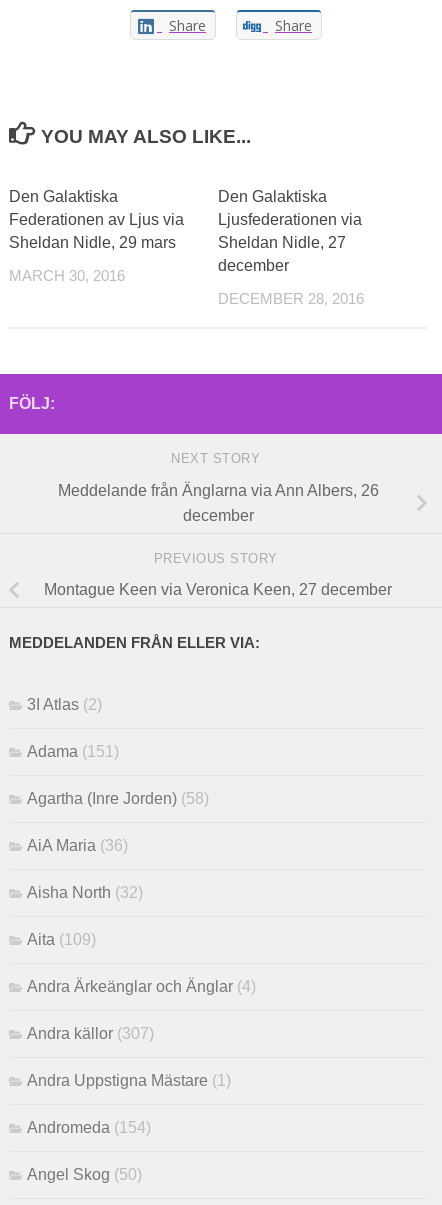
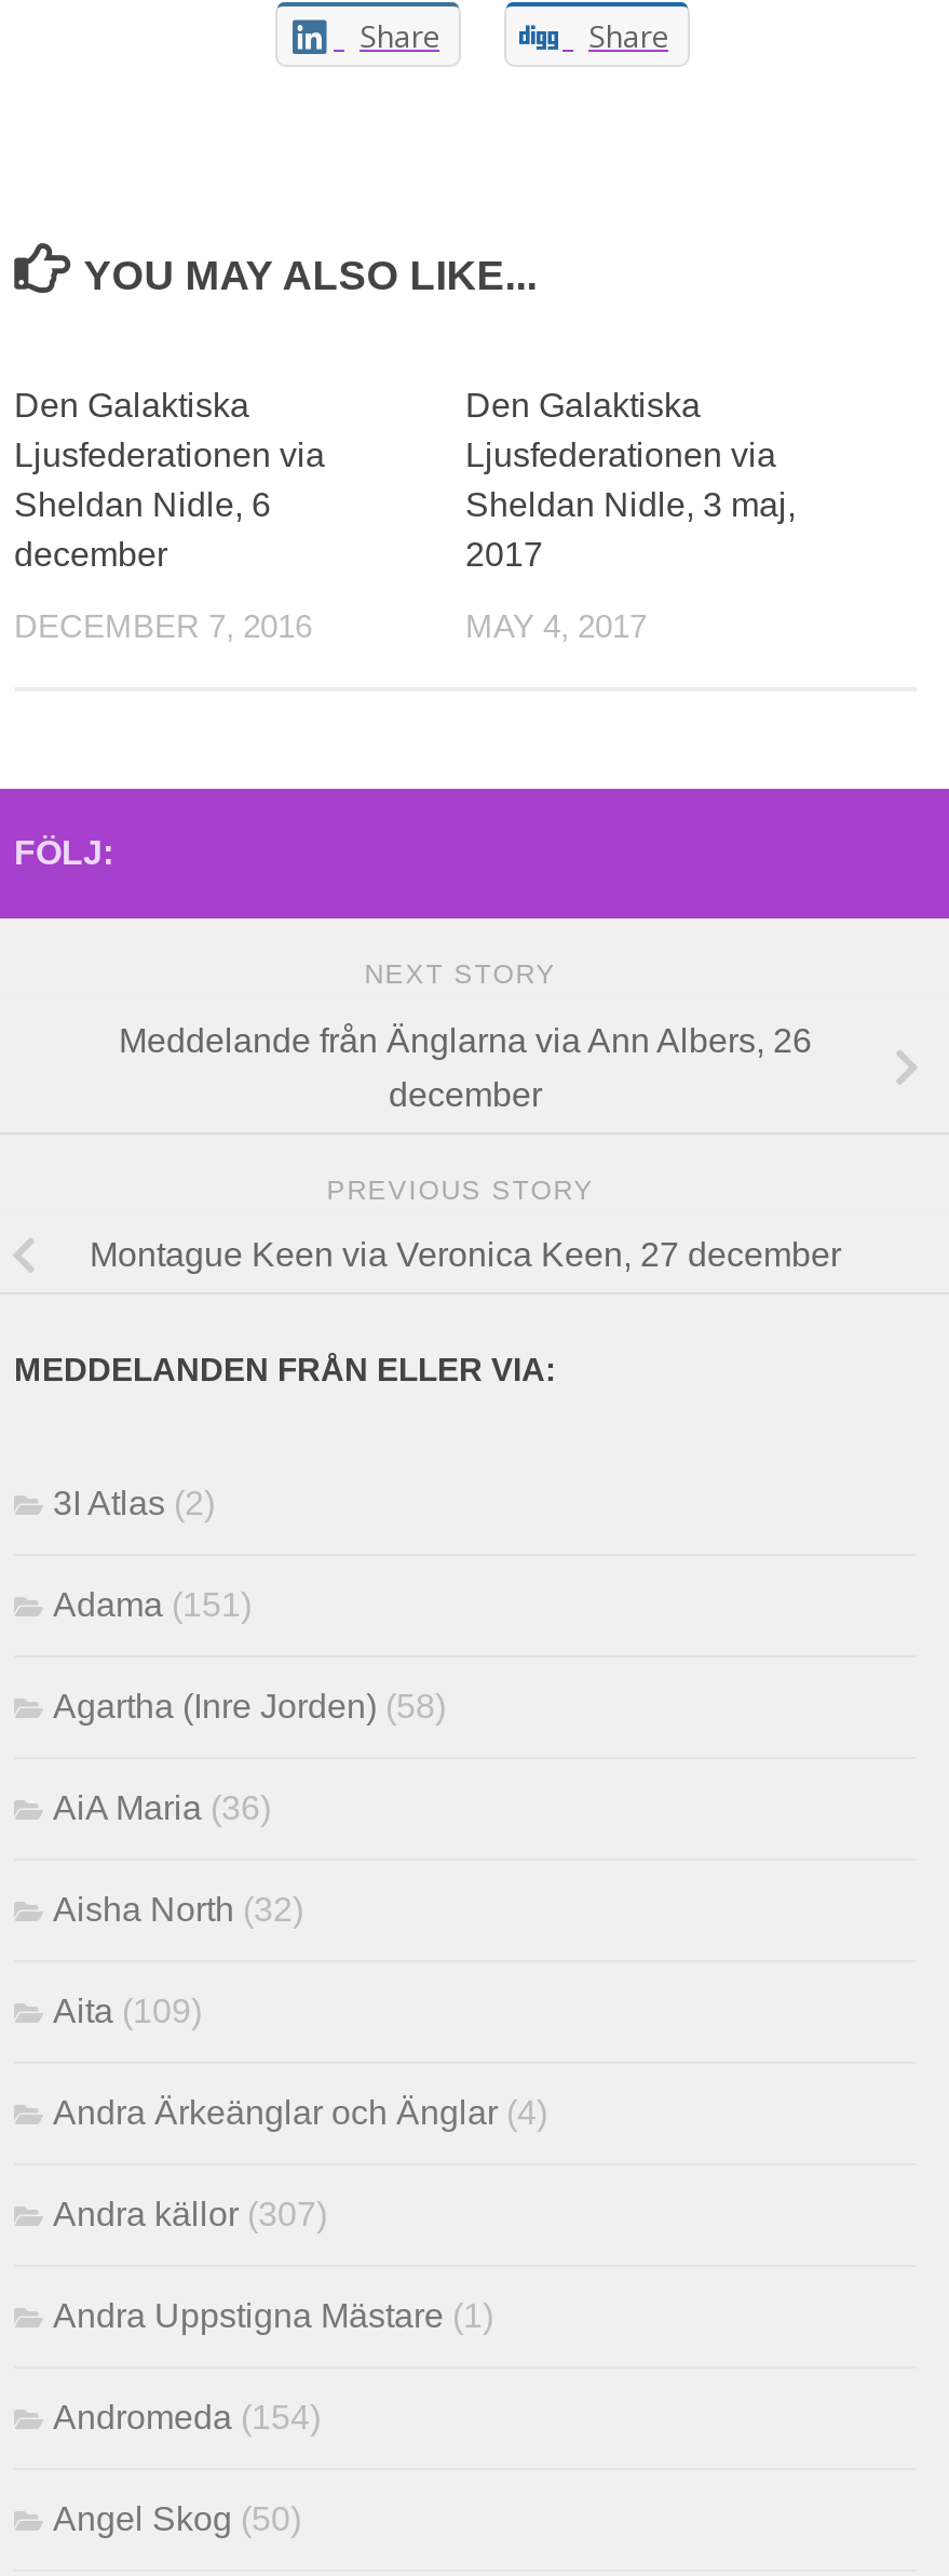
- Federationen av Ljus via
- Sheldan Nidle, 29 mars
+ Ljusfederationen via
+ Sheldan Nidle, 6
+ december

- Sheldan Nidle, 27
- december
+ Sheldan Nidle, 3 maj,
+ 2017

- MARCH 30, 2016
+ DECEMBER 7, 2016

- DECEMBER 28, 2016
+ MAY 4, 2017
